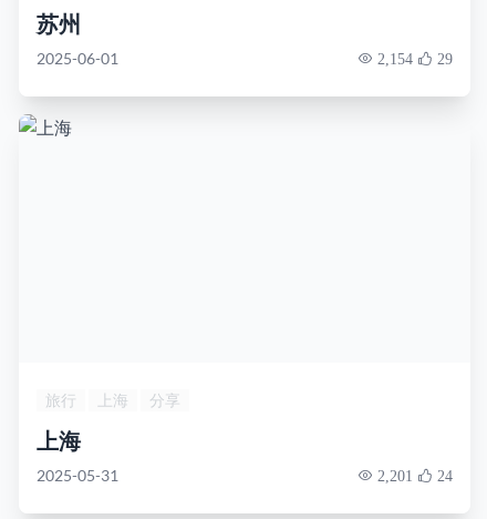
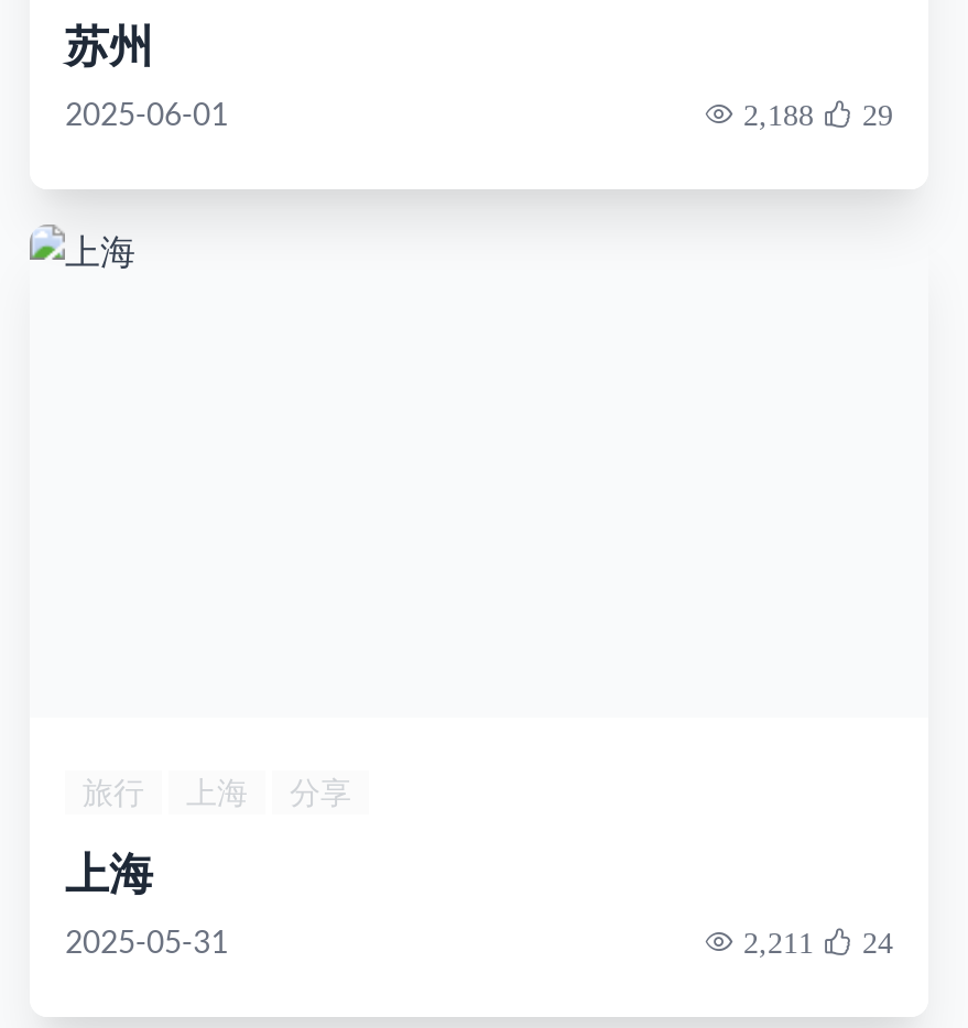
- 2,154 29
+ 2,188 29

- 2,201 24
+ 2,211 24
